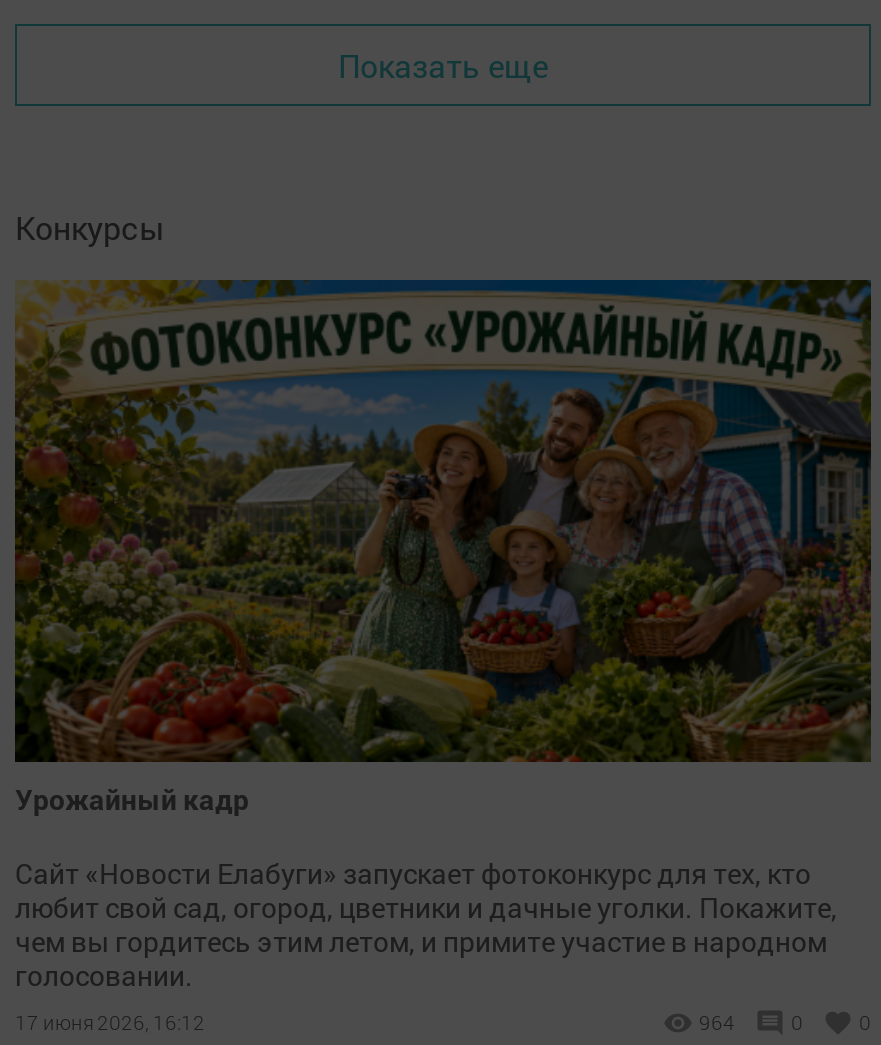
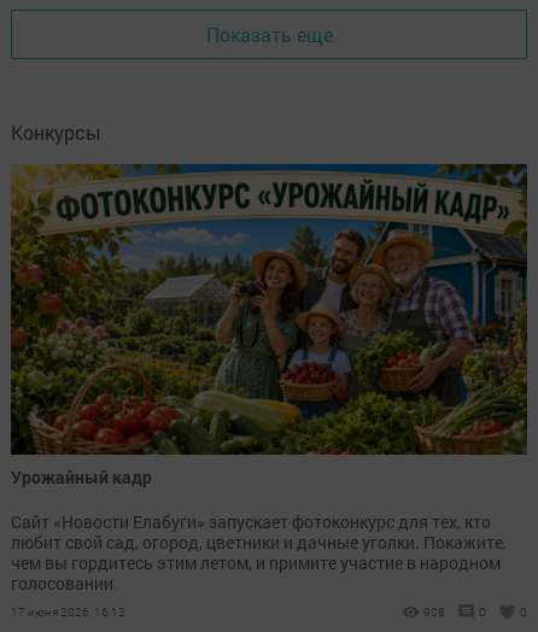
- 964
+ 908
